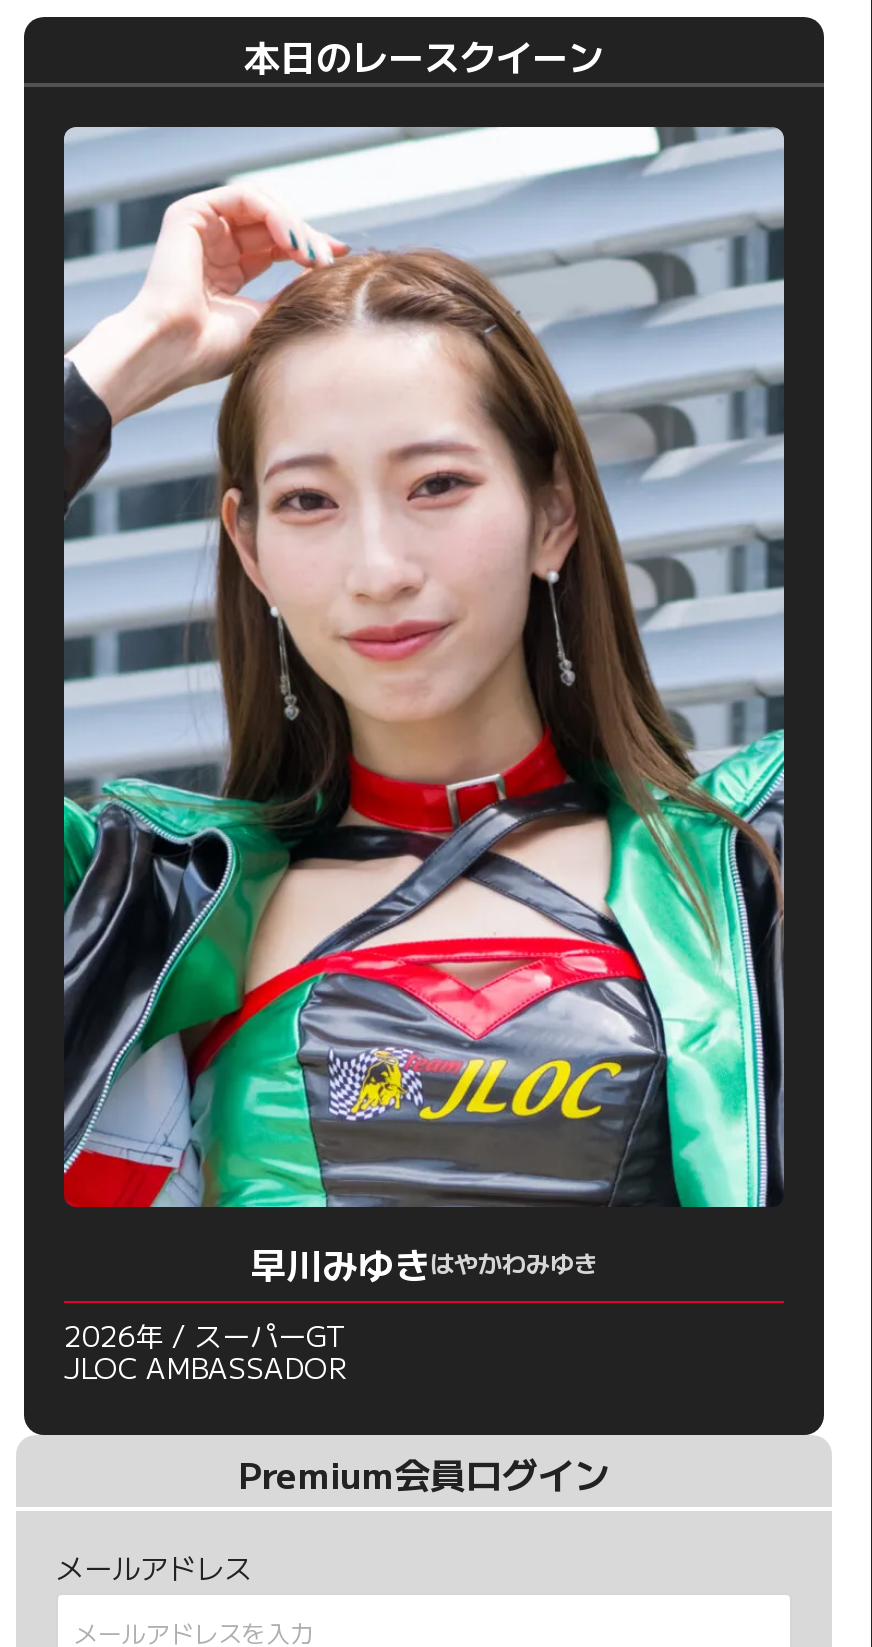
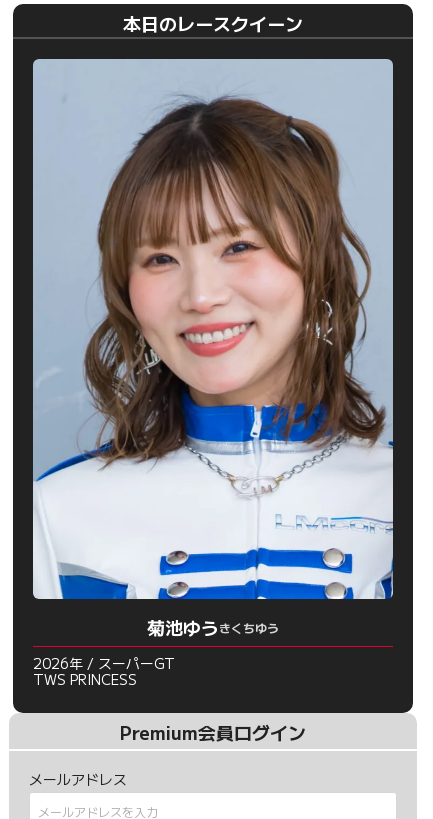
- [image]
- 早川みゆきはやかわみゆき
+ [image]
+ 菊池ゆうきくちゆう

- JLOC AMBASSADOR
+ TWS PRINCESS
